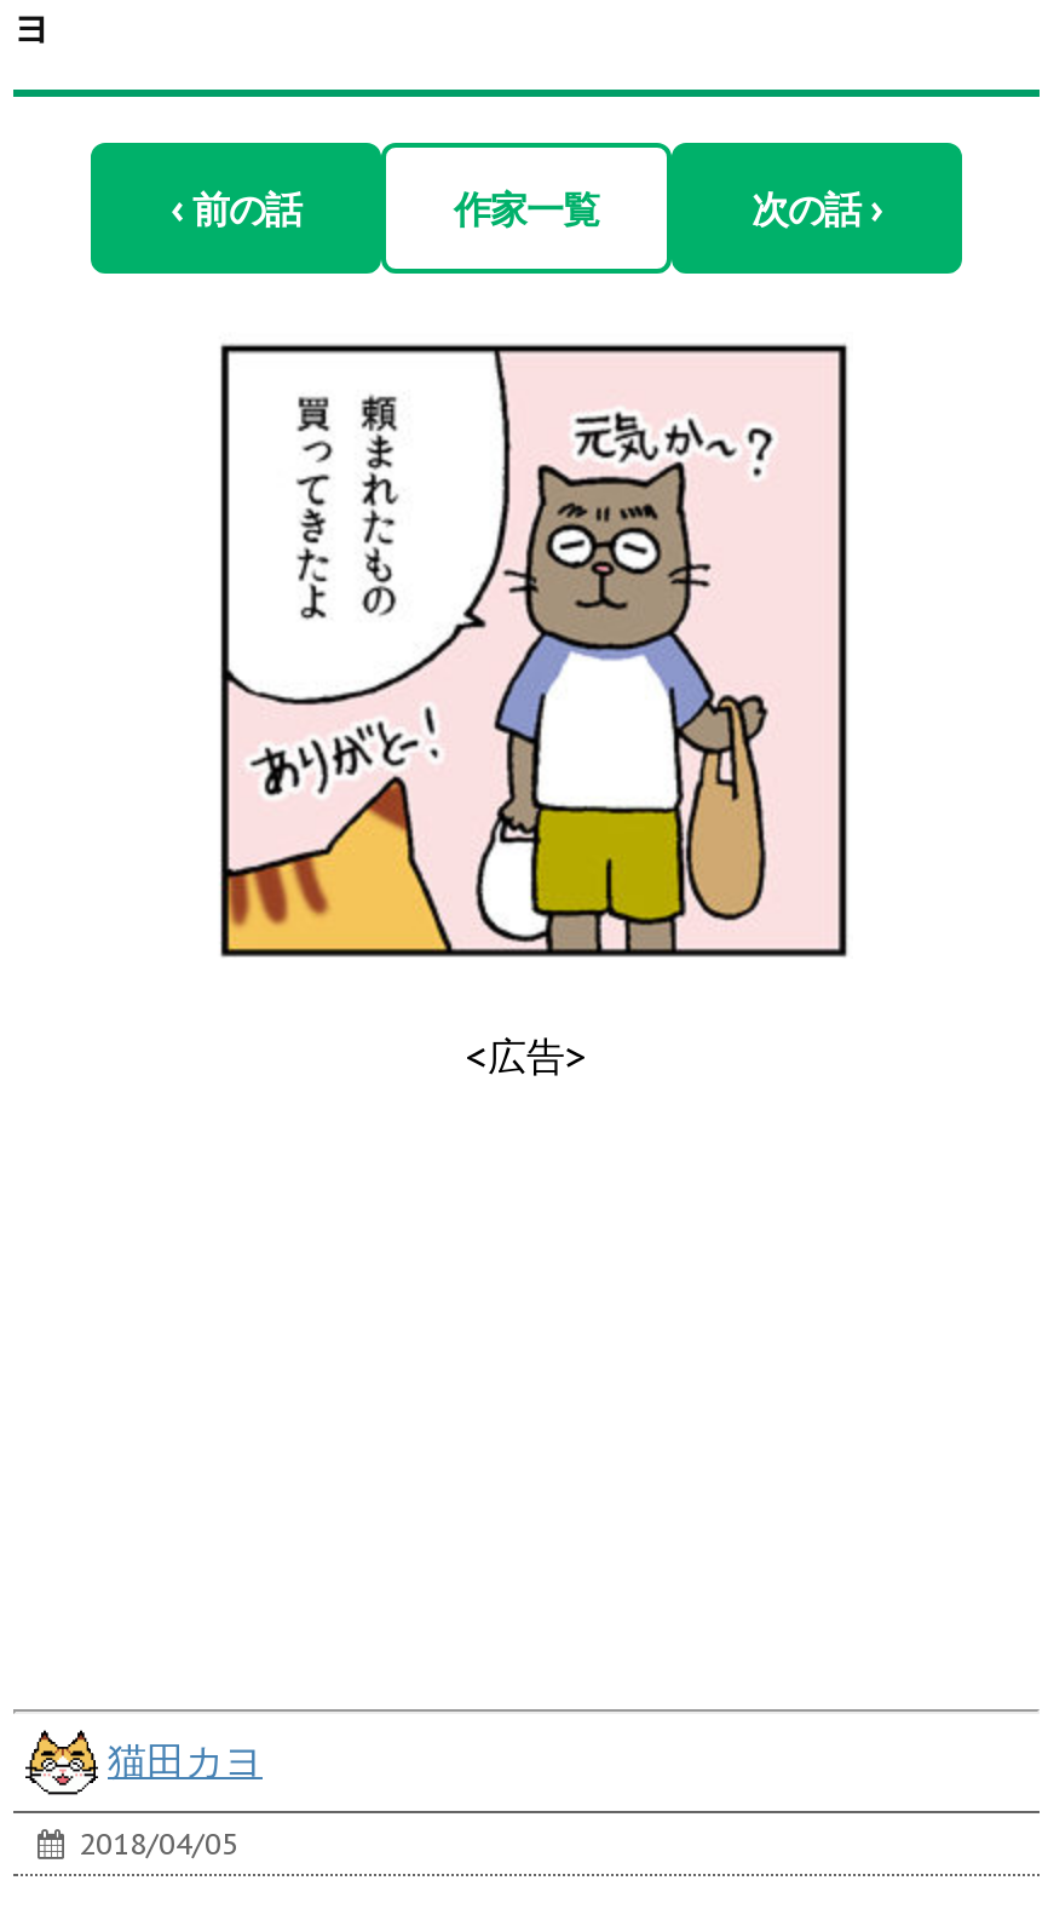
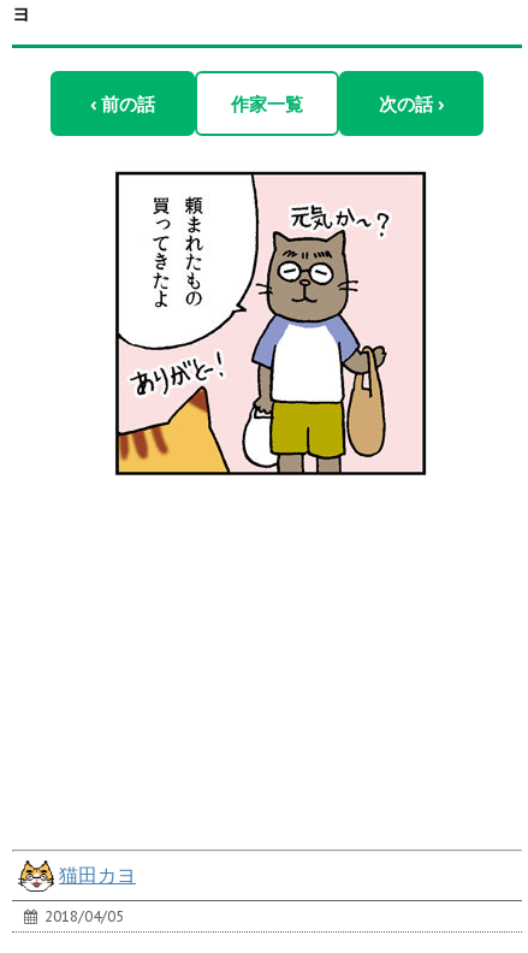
- <広告>
